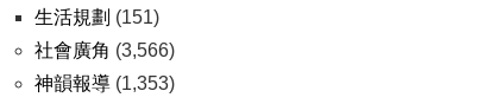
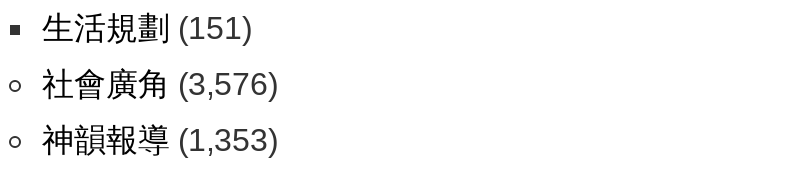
- 社會廣角(3,566)
+ 社會廣角(3,576)
